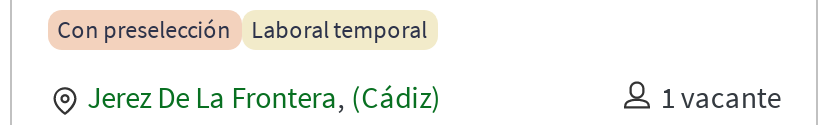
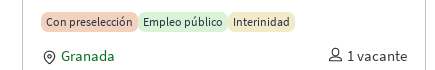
- Laboral temporal
+ Empleo público
+ Interinidad

- Jerez De La Frontera, (Cádiz)
+ Granada
